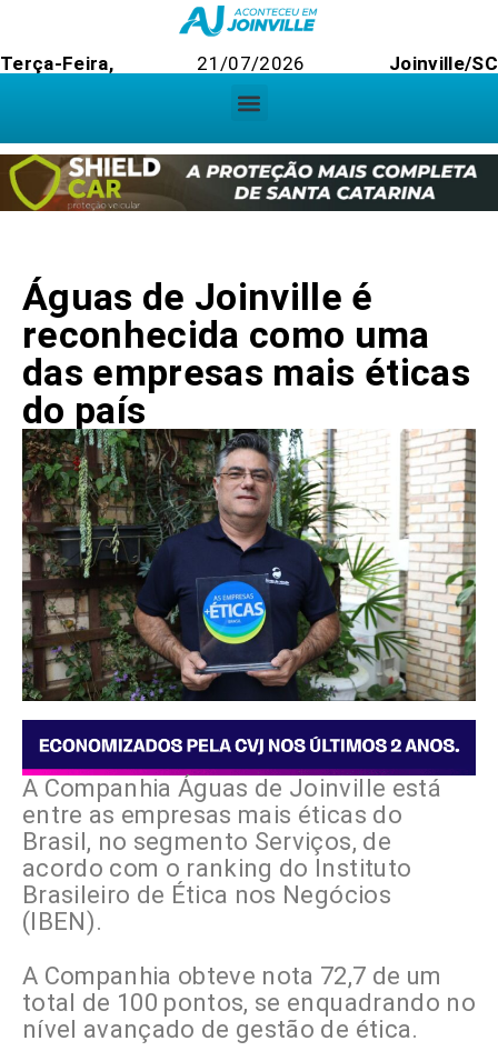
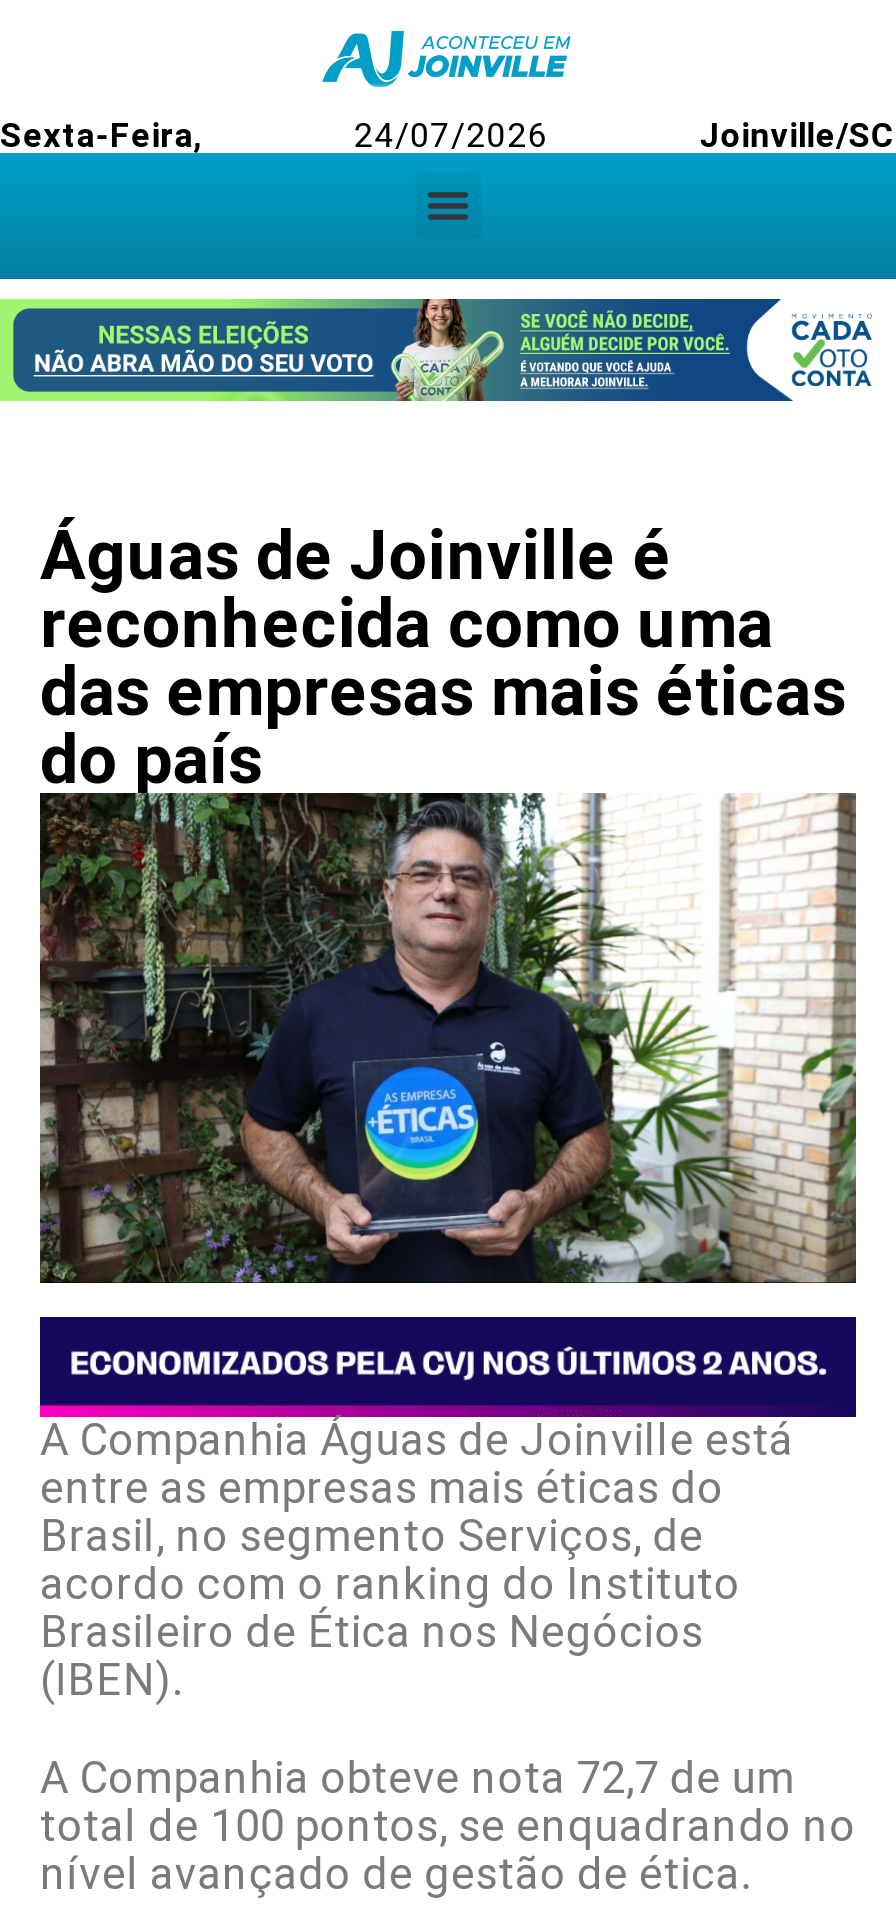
- Terça-Feira,
- 21/07/2026
+ Sexta-Feira,
+ 24/07/2026

- [image]
+ [image]
